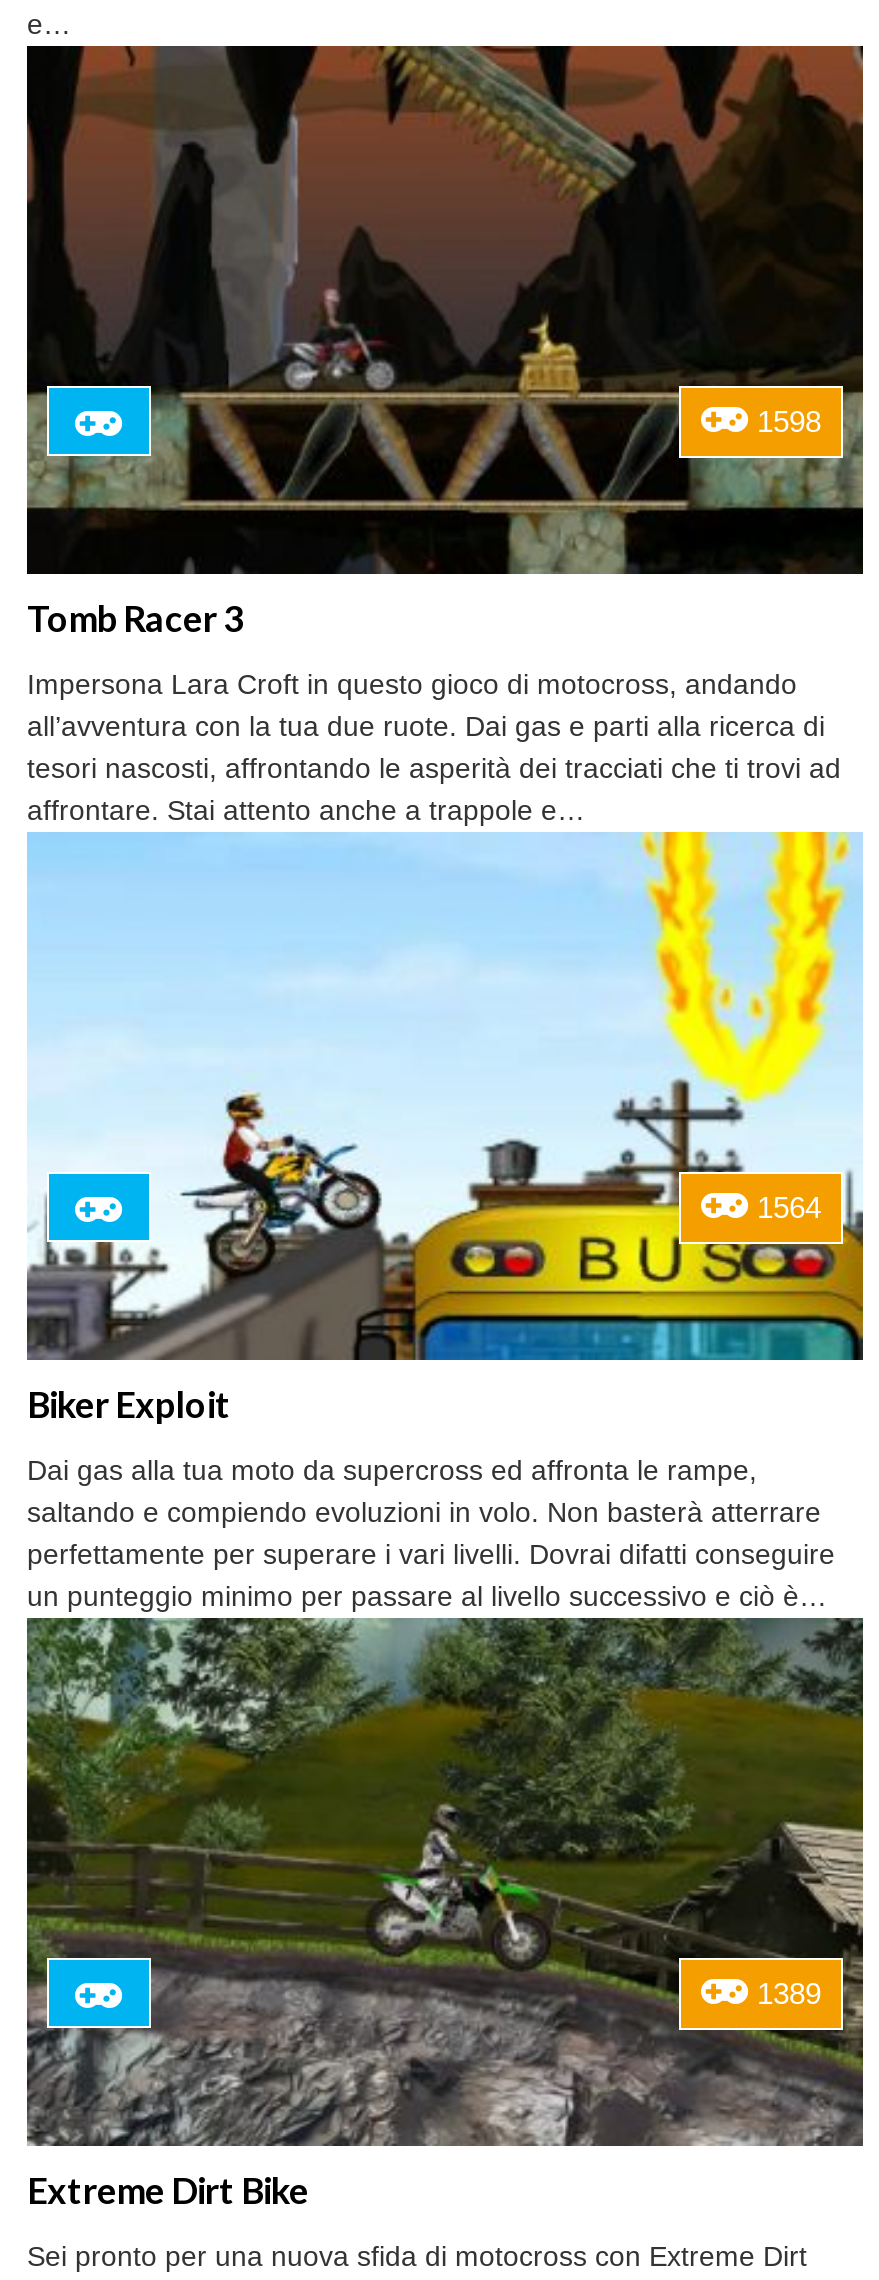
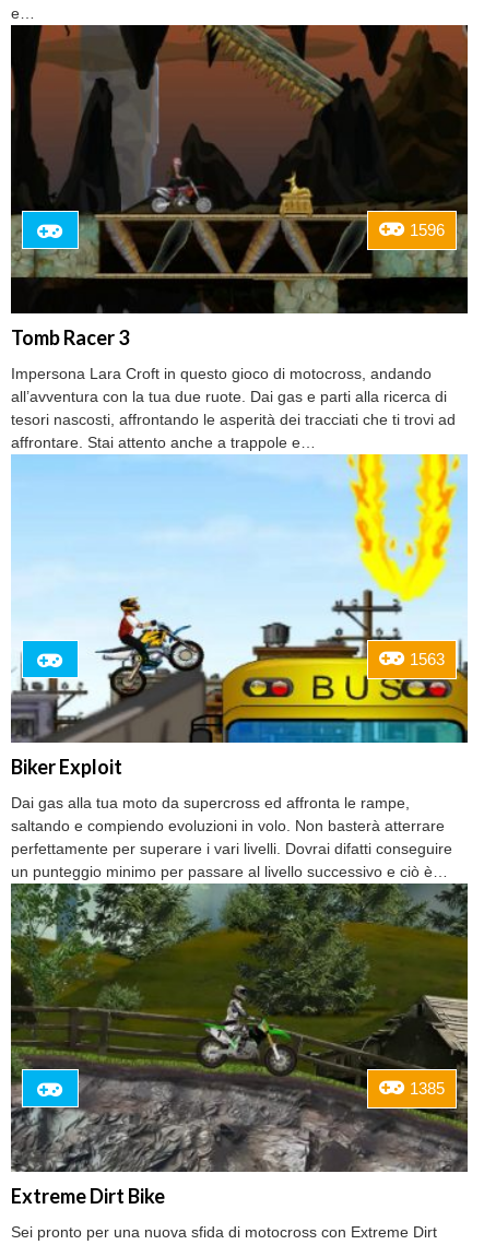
- 1598
+ 1596

- 1564
+ 1563

- 1389
+ 1385
